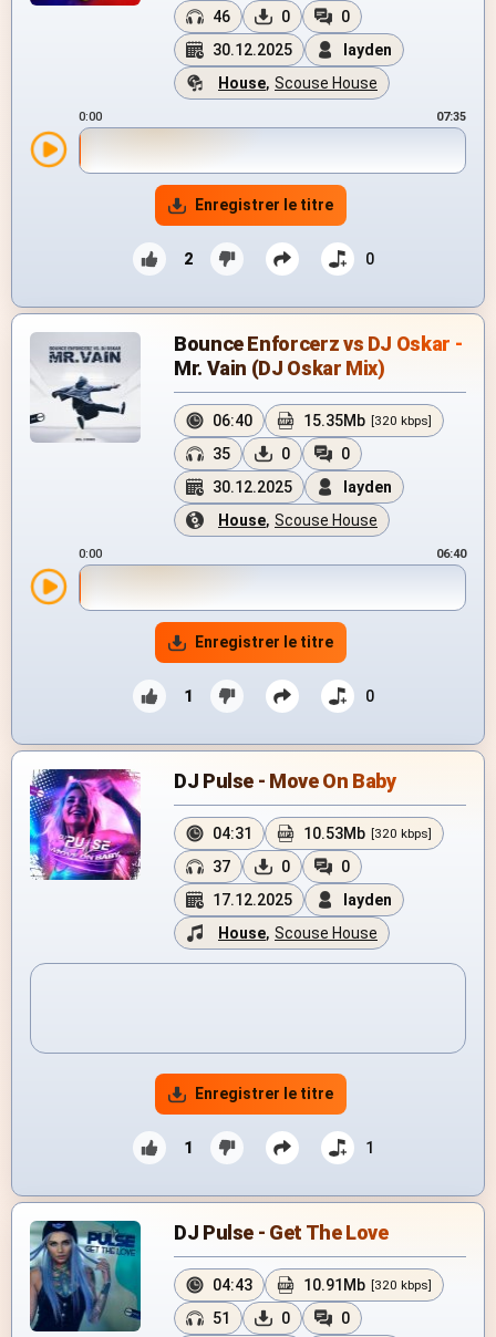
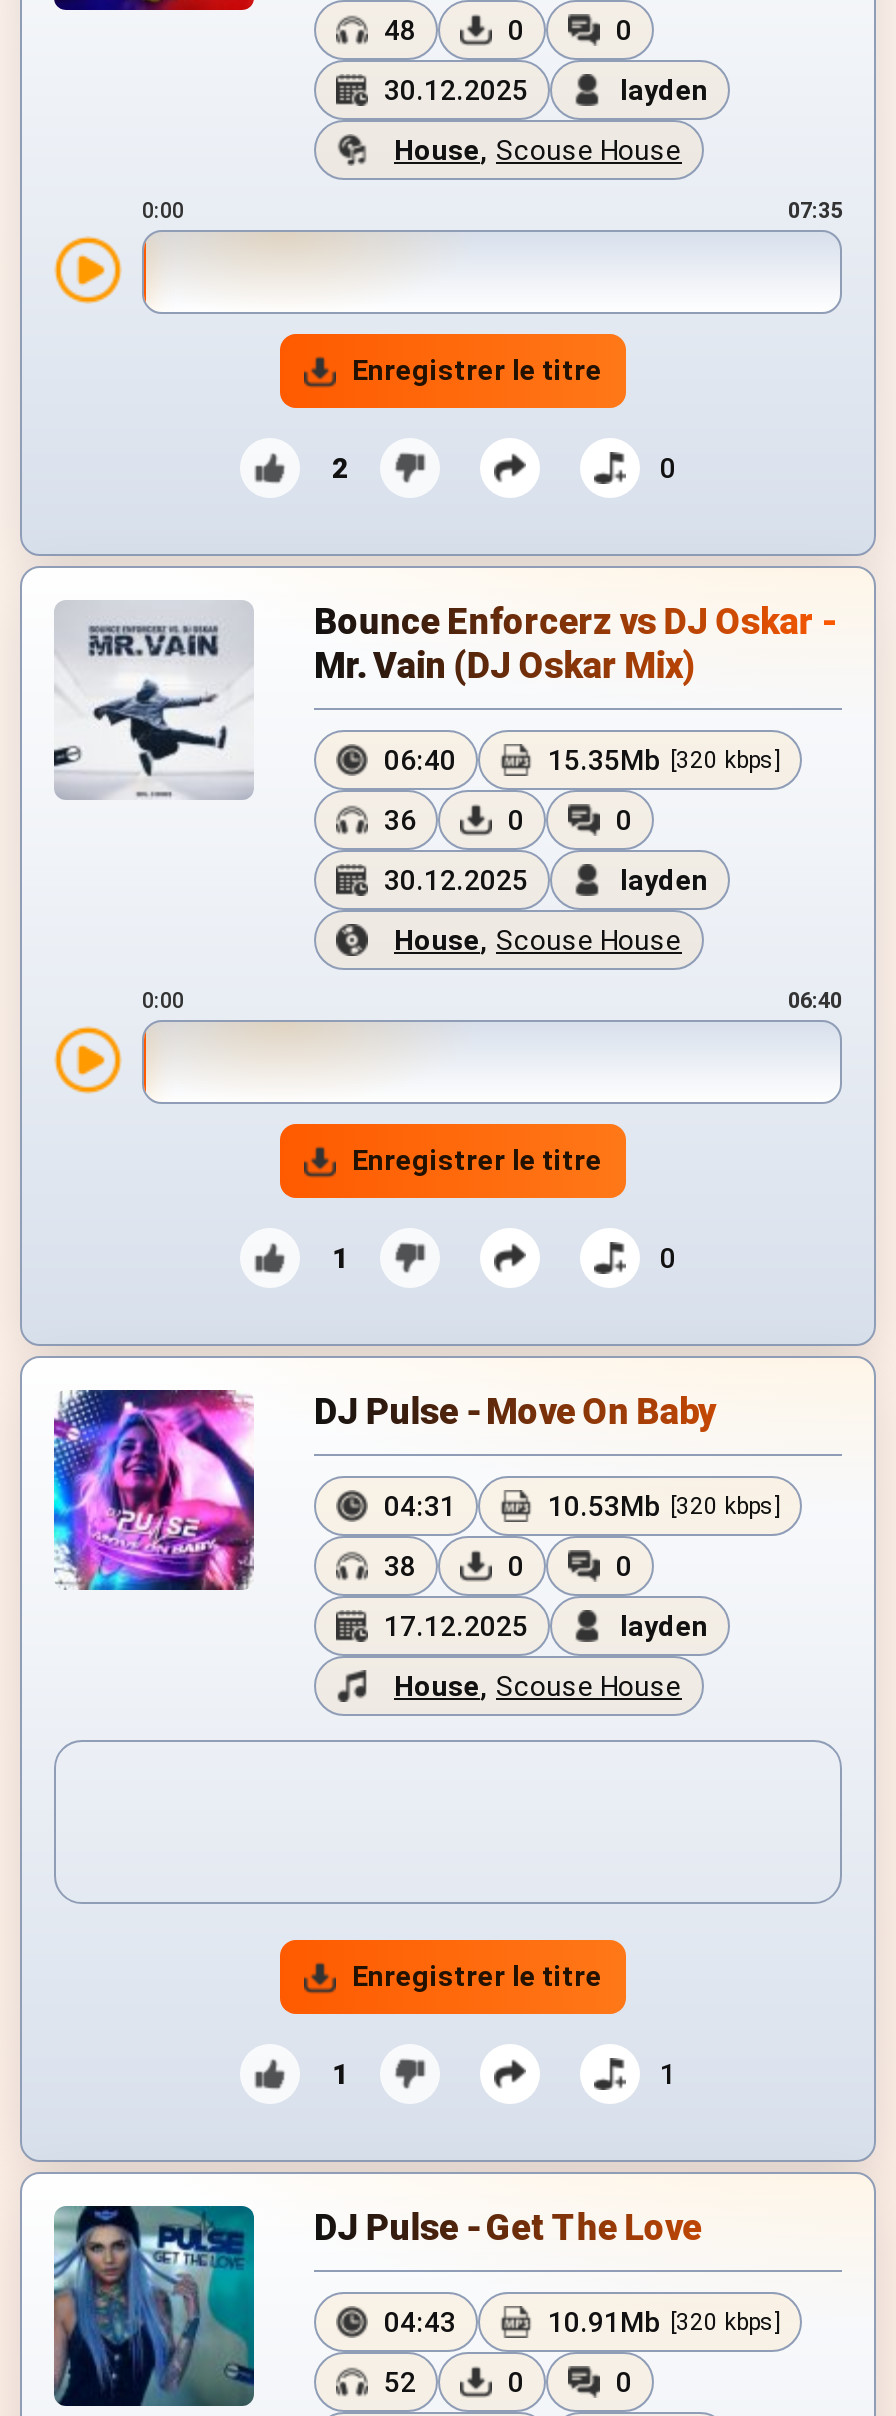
- 46
+ 48

- 35
+ 36

- 37
+ 38

- 51
+ 52
